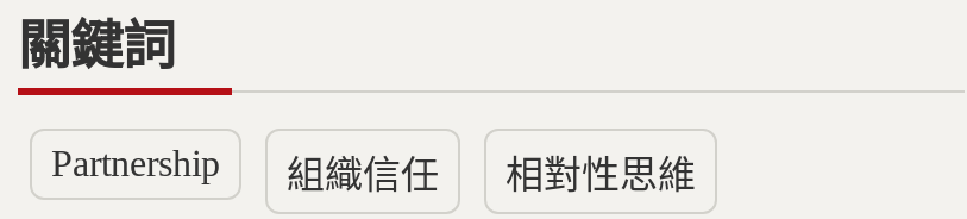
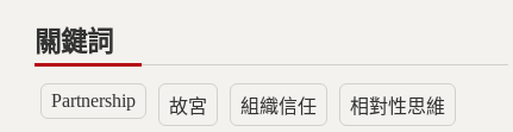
+ 故宮
